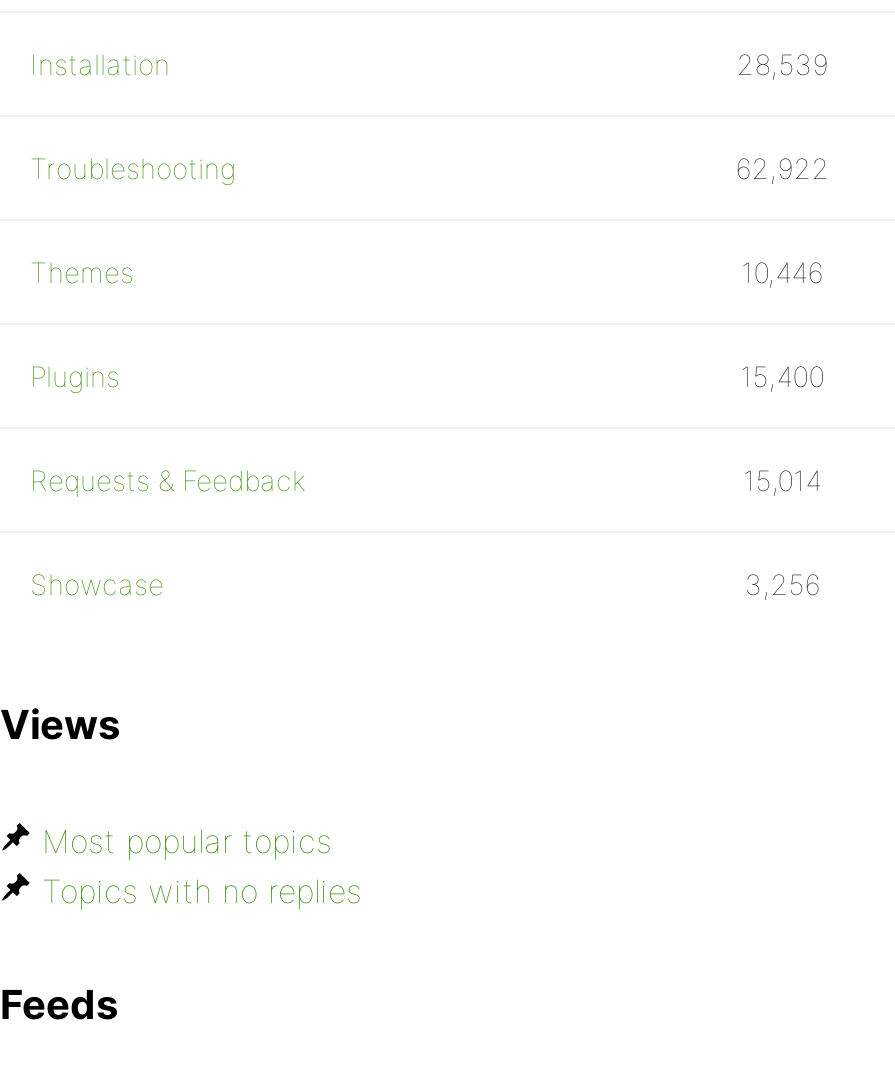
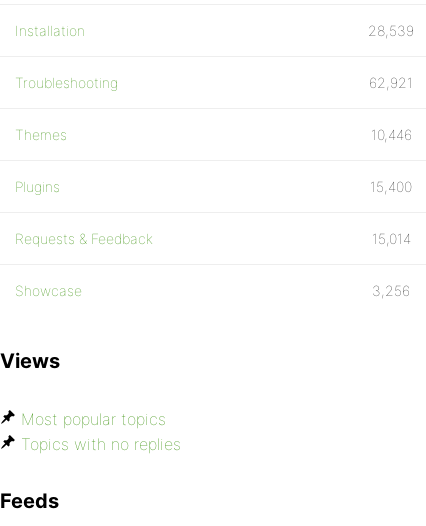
- 62,922
+ 62,921
